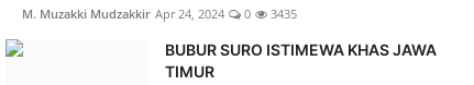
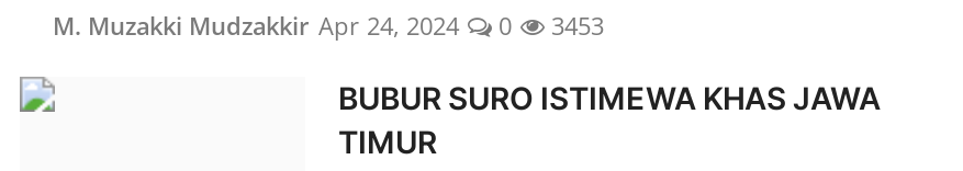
- M. Muzakki Mudzakkir Apr 24, 2024 0 3435
+ M. Muzakki Mudzakkir Apr 24, 2024 0 3453
